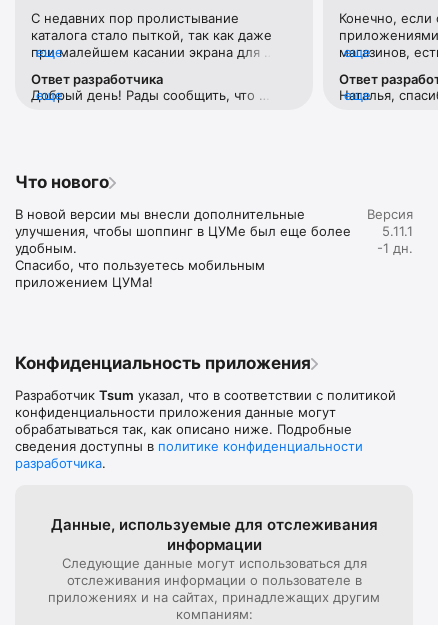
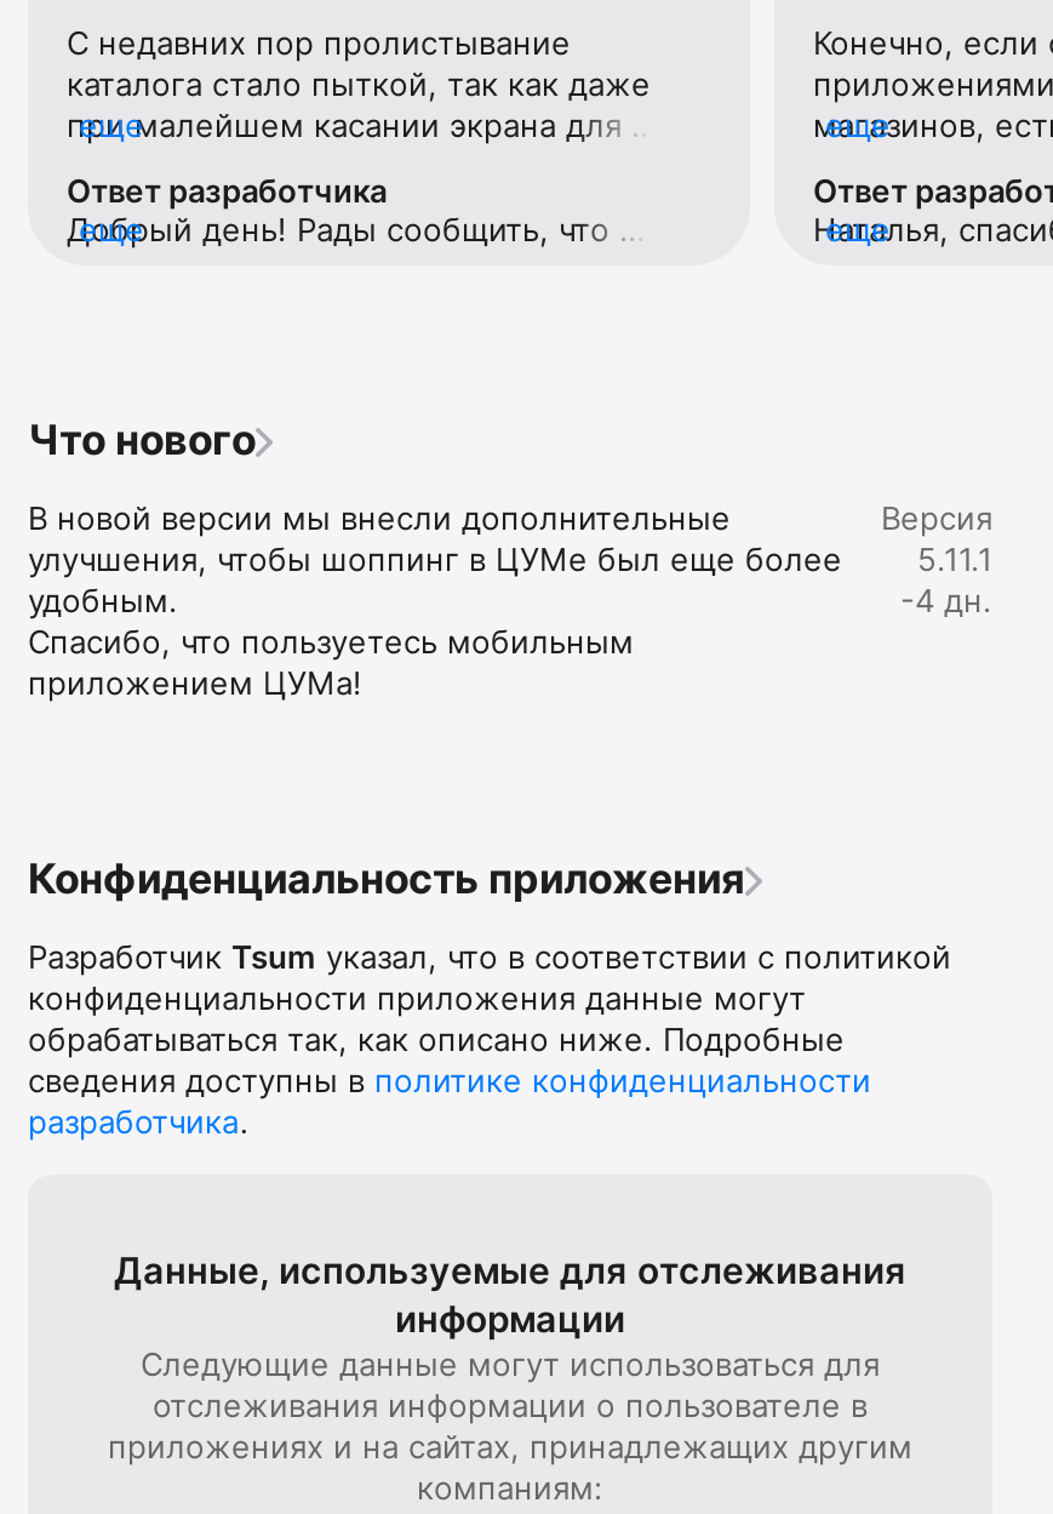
- -1 дн.
+ -4 дн.
